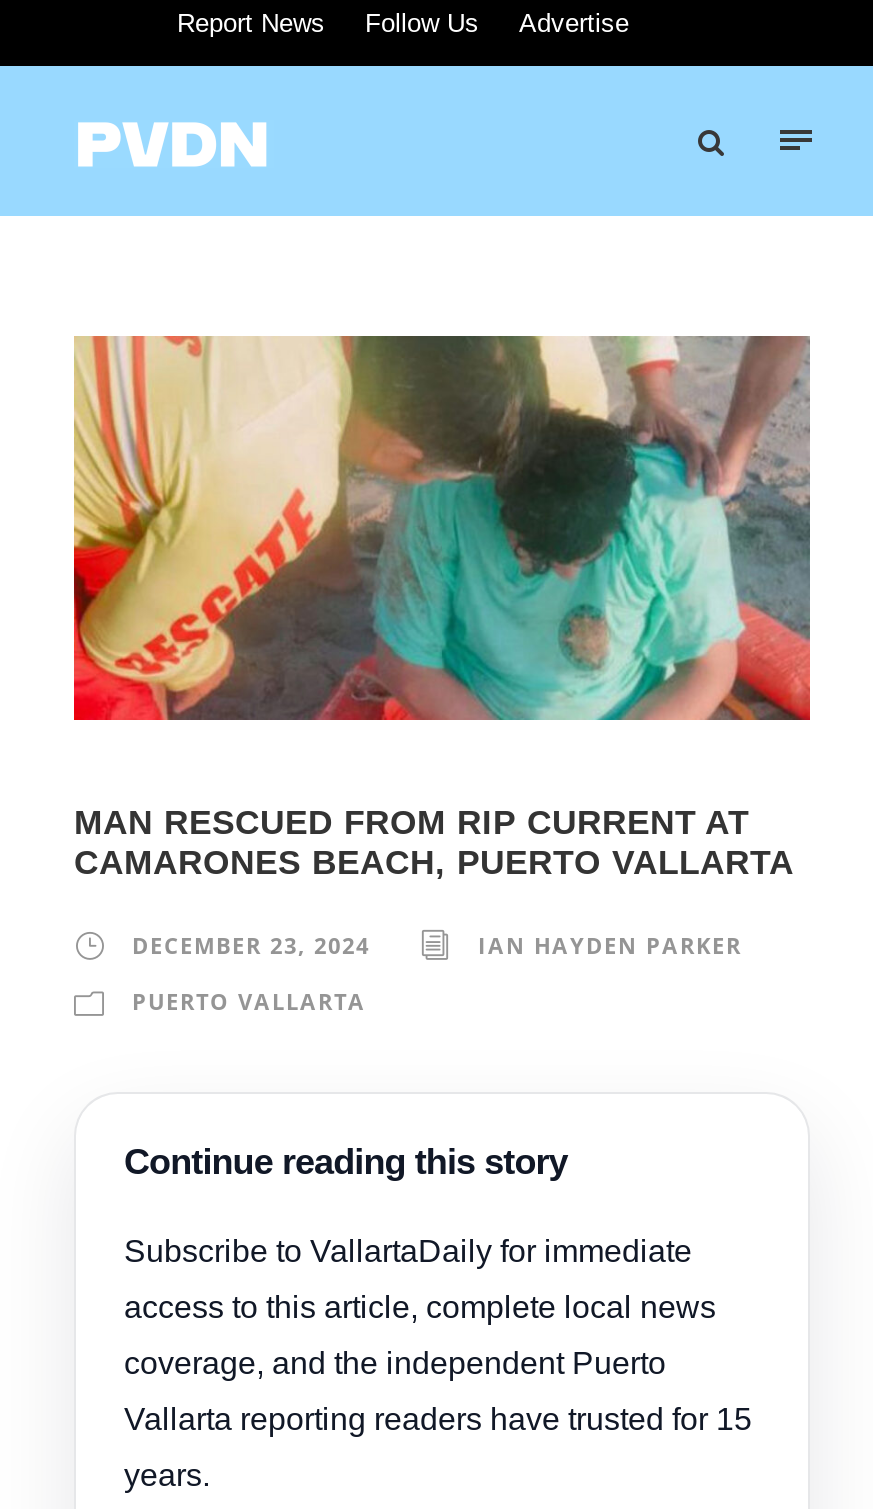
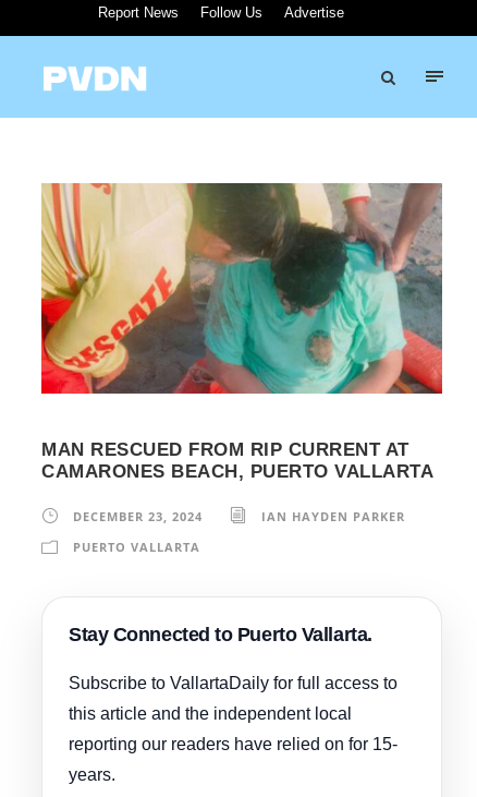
- Continue reading this story
- Subscribe to VallartaDaily for immediate
- access to this article, complete local news
- coverage, and the independent Puerto
- Vallarta reporting readers have trusted for 15
+ Stay Connected to Puerto Vallarta.
+ Subscribe to VallartaDaily for full access to
+ this article and the independent local
+ reporting our readers have relied on for 15-
